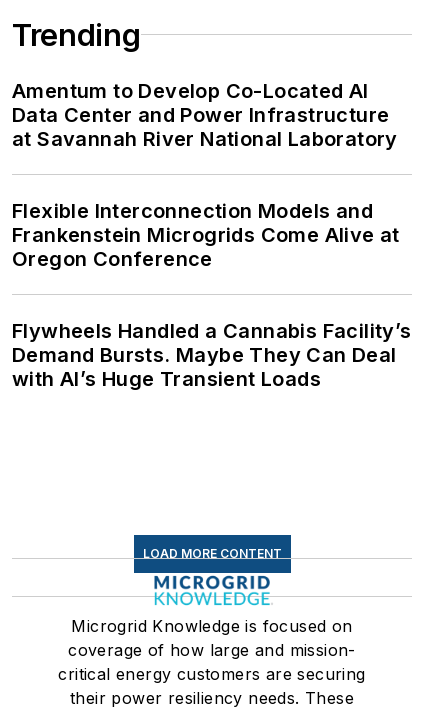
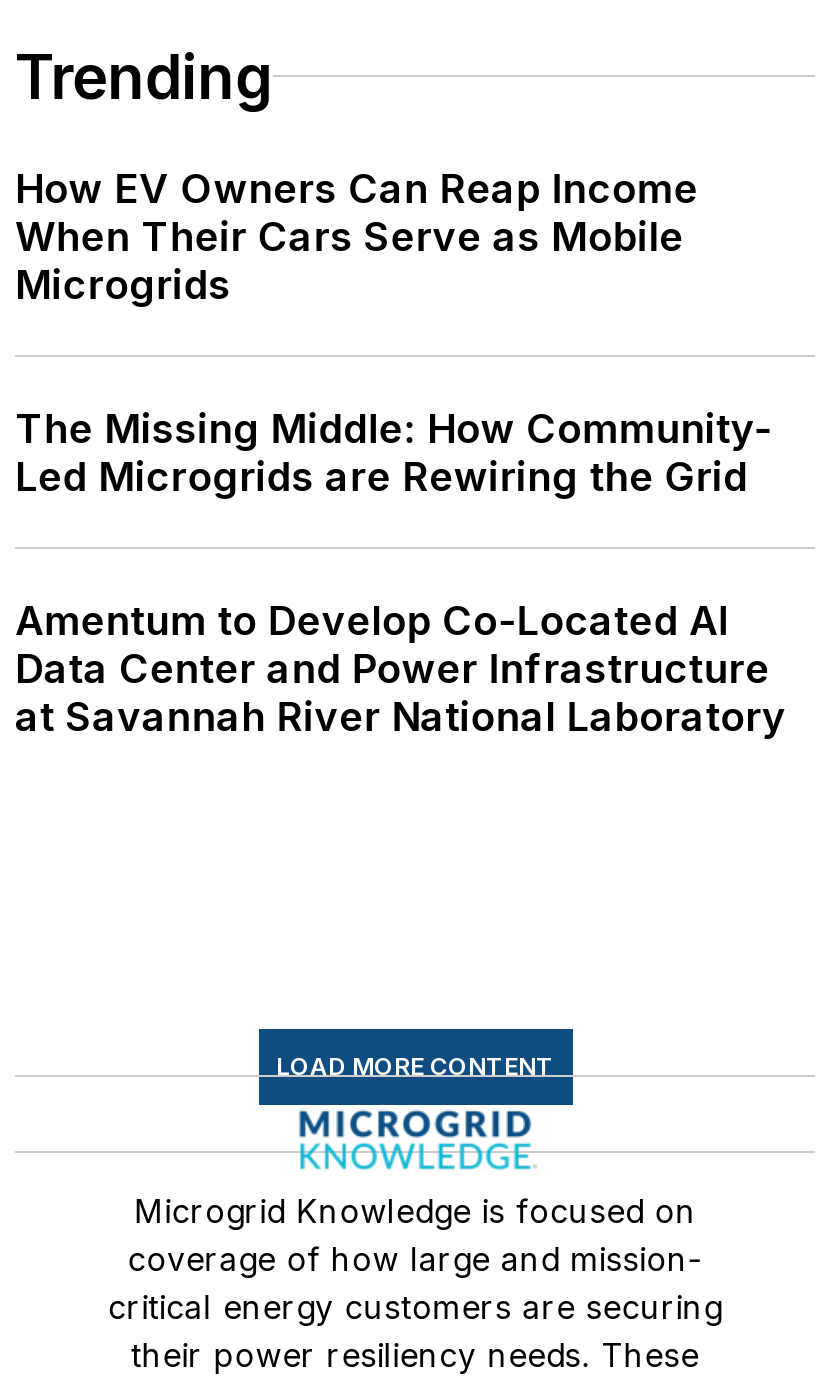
+ How EV Owners Can Reap Income
+ When Their Cars Serve as Mobile
+ Microgrids
+ The Missing Middle: How Community-
+ Led Microgrids are Rewiring the Grid

moved down: Amentum to Develop Co-Located AI | Data Center and Power Infrastructure | at Savannah River National Laboratory

- Flexible Interconnection Models and
- Frankenstein Microgrids Come Alive at
- Oregon Conference
- Flywheels Handled a Cannabis Facility’s
- Demand Bursts. Maybe They Can Deal
- with AI’s Huge Transient Loads
